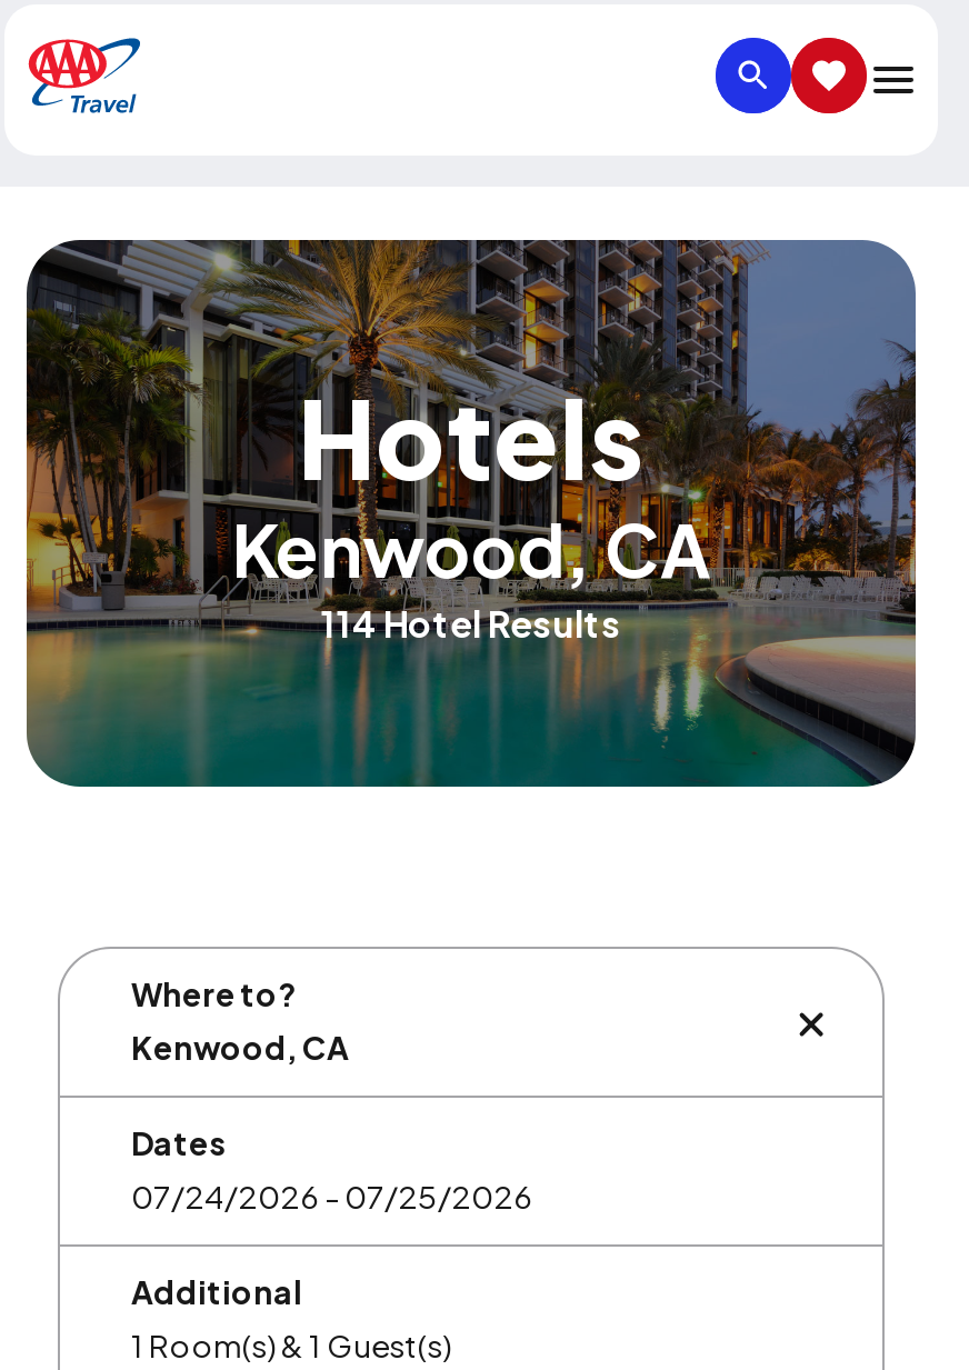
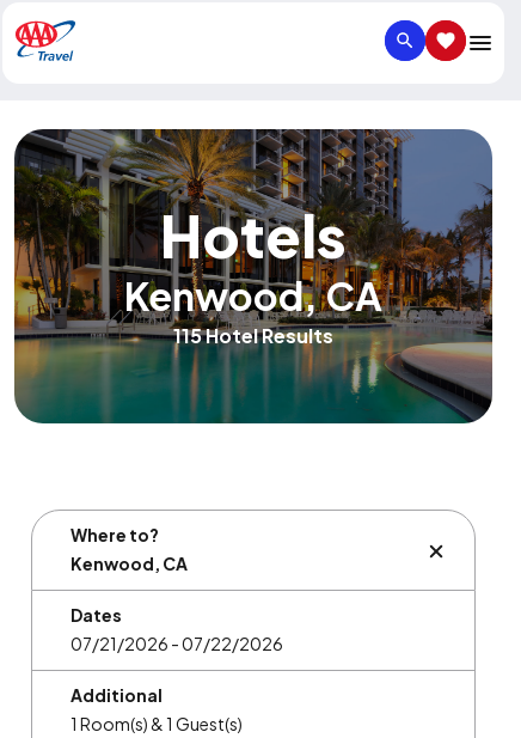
- 114 Hotel Results
+ 115 Hotel Results
